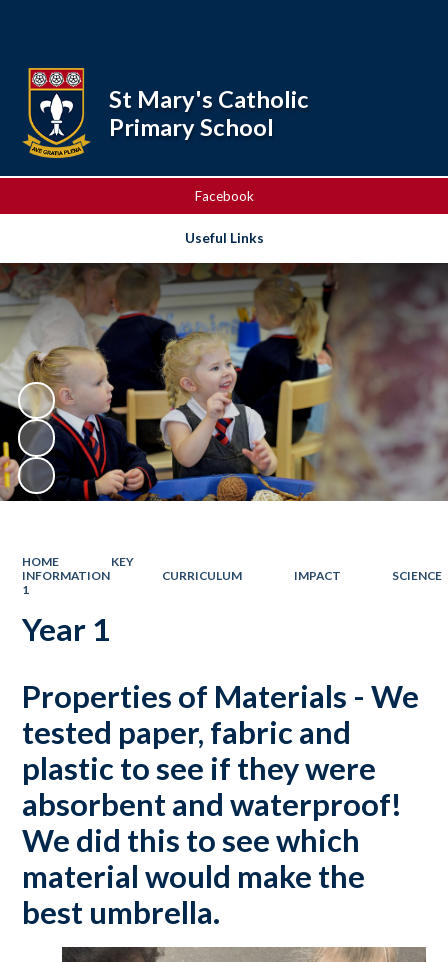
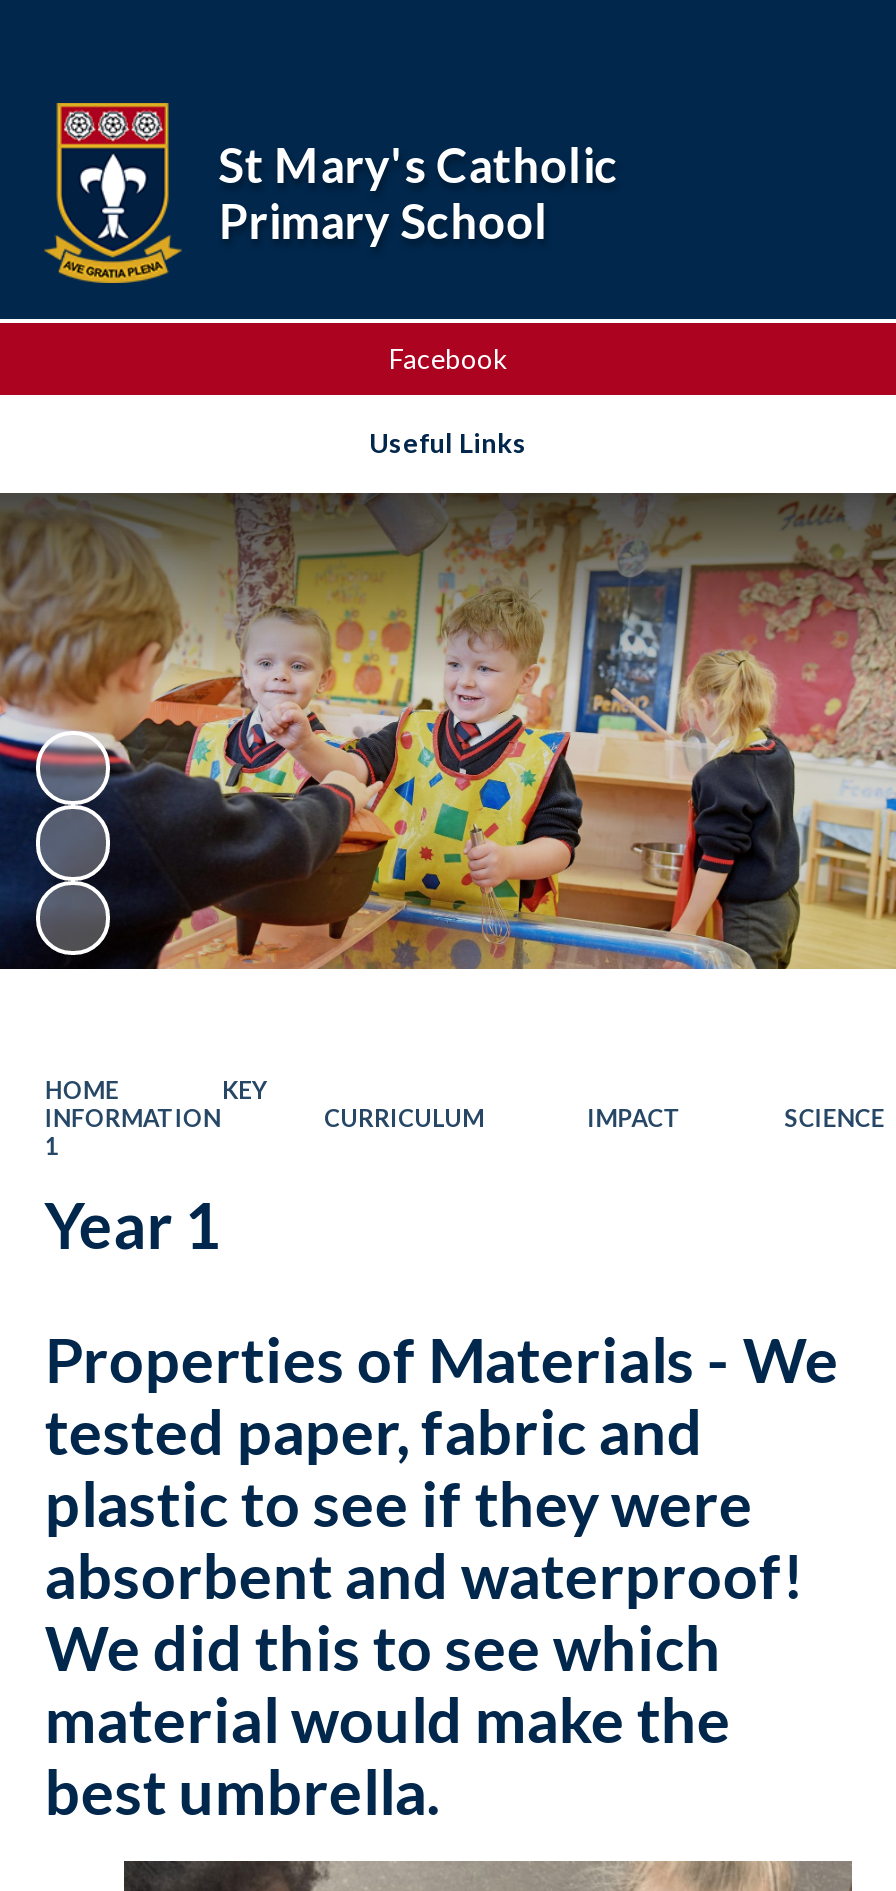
- [image]
+ [image]
